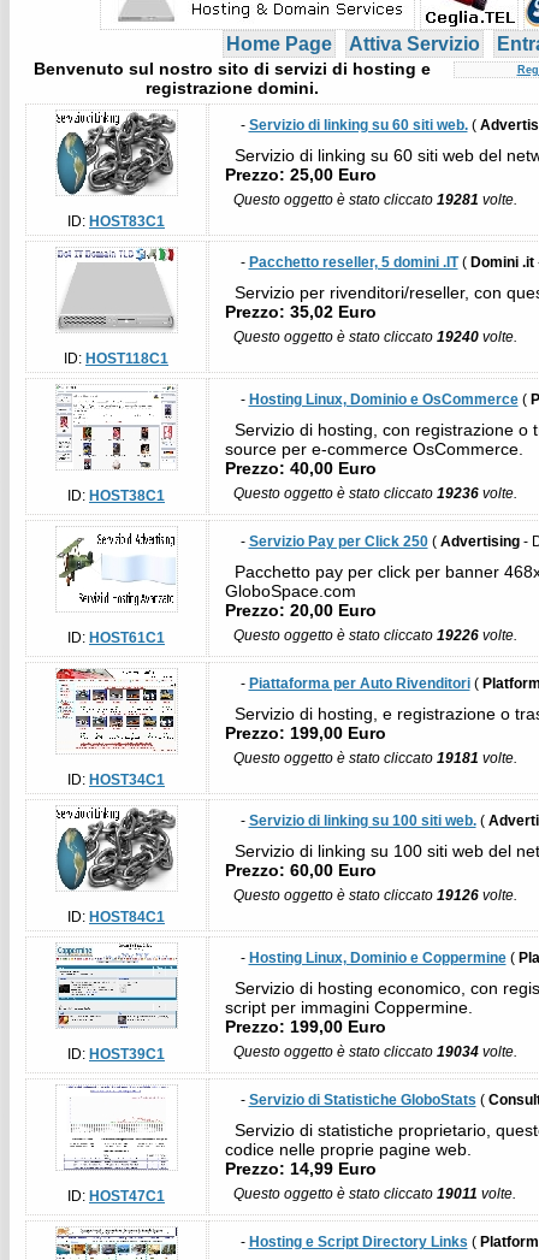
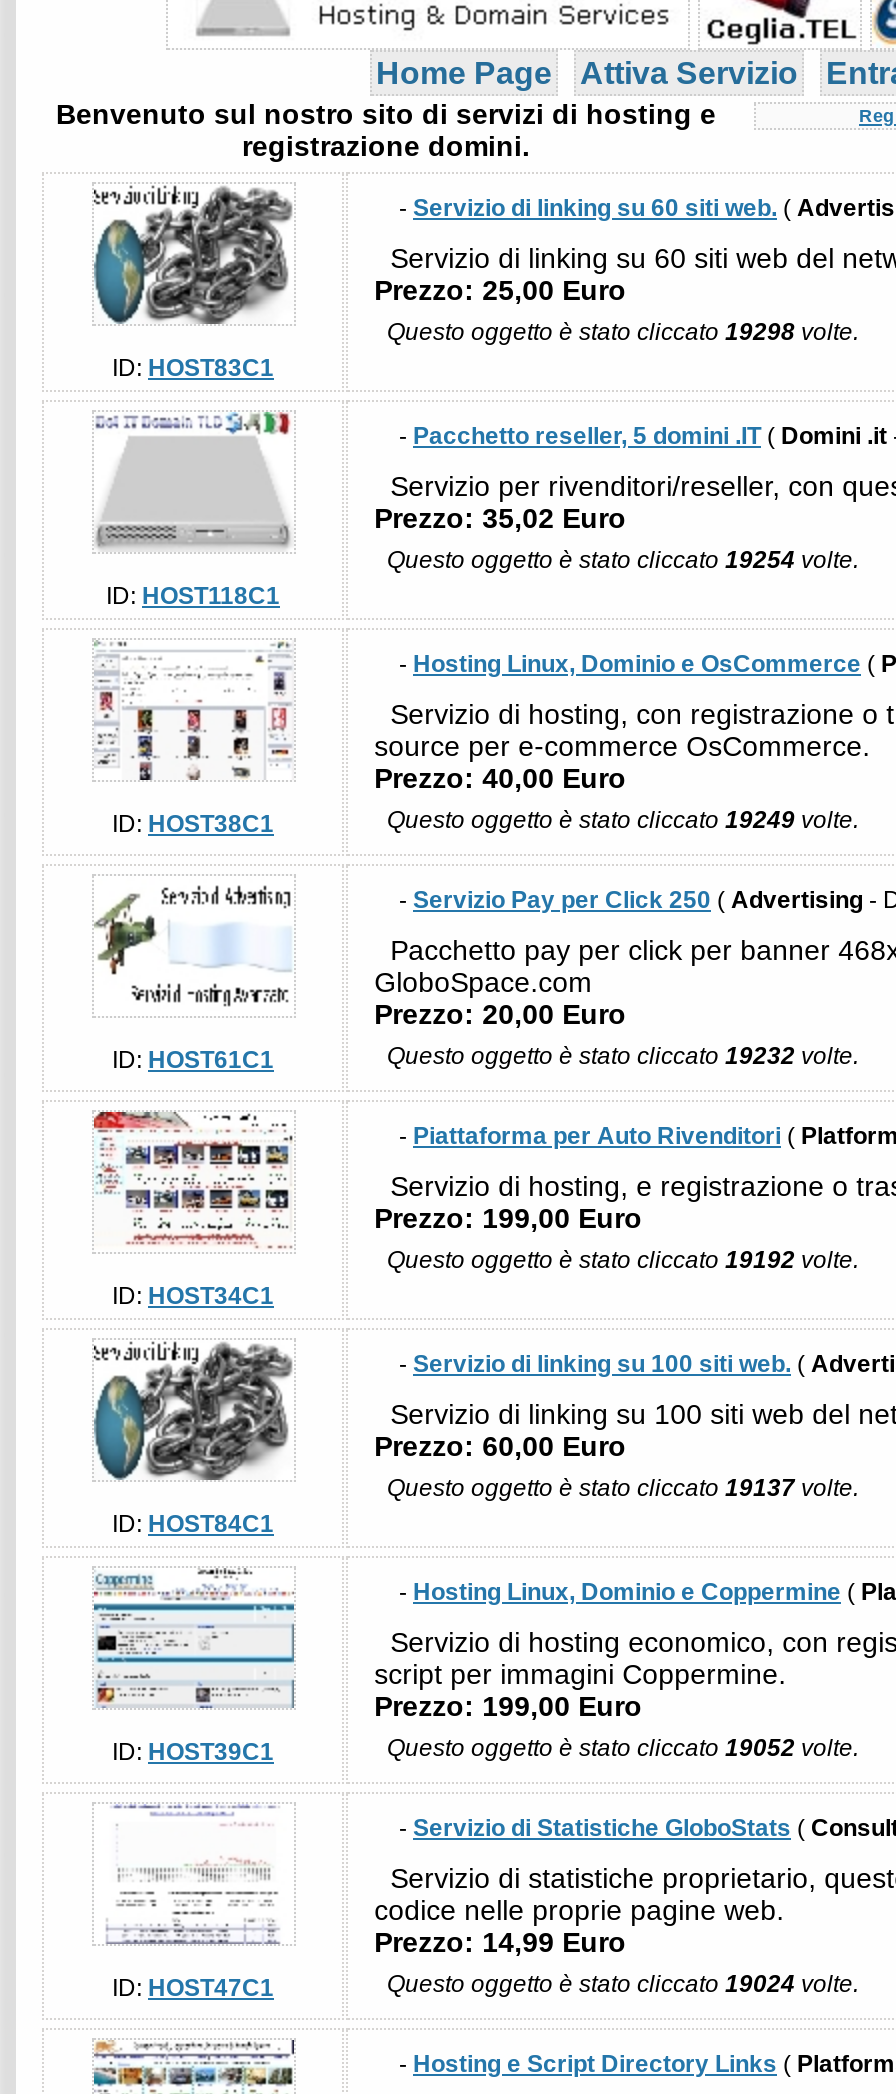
- Questo oggetto è stato cliccato 19281 volte.
+ Questo oggetto è stato cliccato 19298 volte.

- Questo oggetto è stato cliccato 19240 volte.
+ Questo oggetto è stato cliccato 19254 volte.

- Questo oggetto è stato cliccato 19236 volte.
+ Questo oggetto è stato cliccato 19249 volte.

- Questo oggetto è stato cliccato 19226 volte.
+ Questo oggetto è stato cliccato 19232 volte.

- Questo oggetto è stato cliccato 19181 volte.
+ Questo oggetto è stato cliccato 19192 volte.

- Questo oggetto è stato cliccato 19126 volte.
+ Questo oggetto è stato cliccato 19137 volte.

- Questo oggetto è stato cliccato 19034 volte.
+ Questo oggetto è stato cliccato 19052 volte.

- Questo oggetto è stato cliccato 19011 volte.
+ Questo oggetto è stato cliccato 19024 volte.
